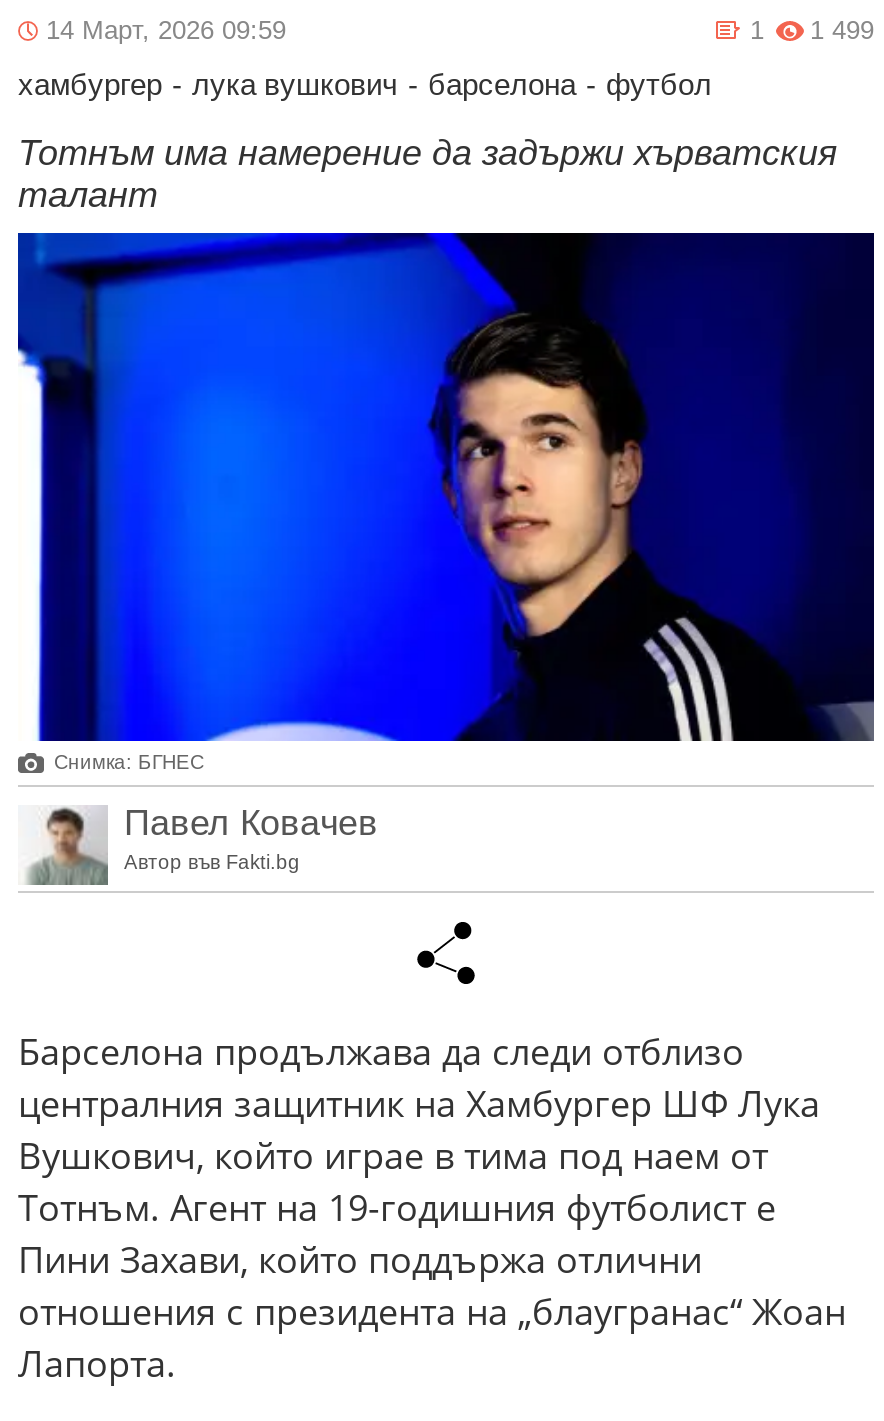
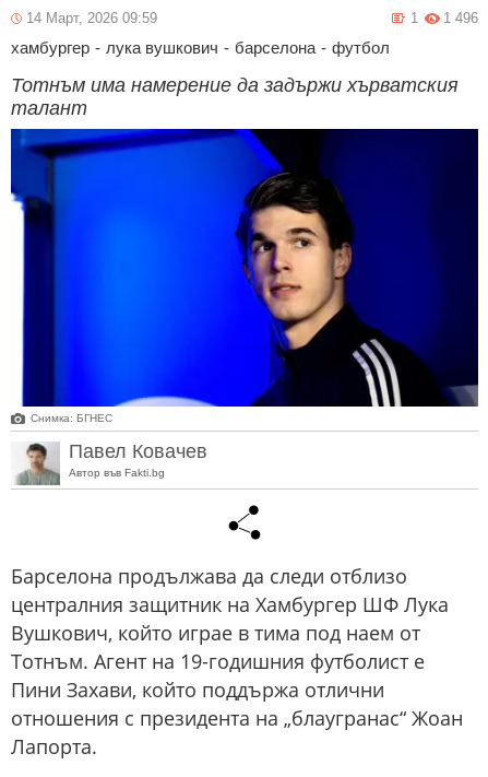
- 1 1 499
+ 1 1 496
